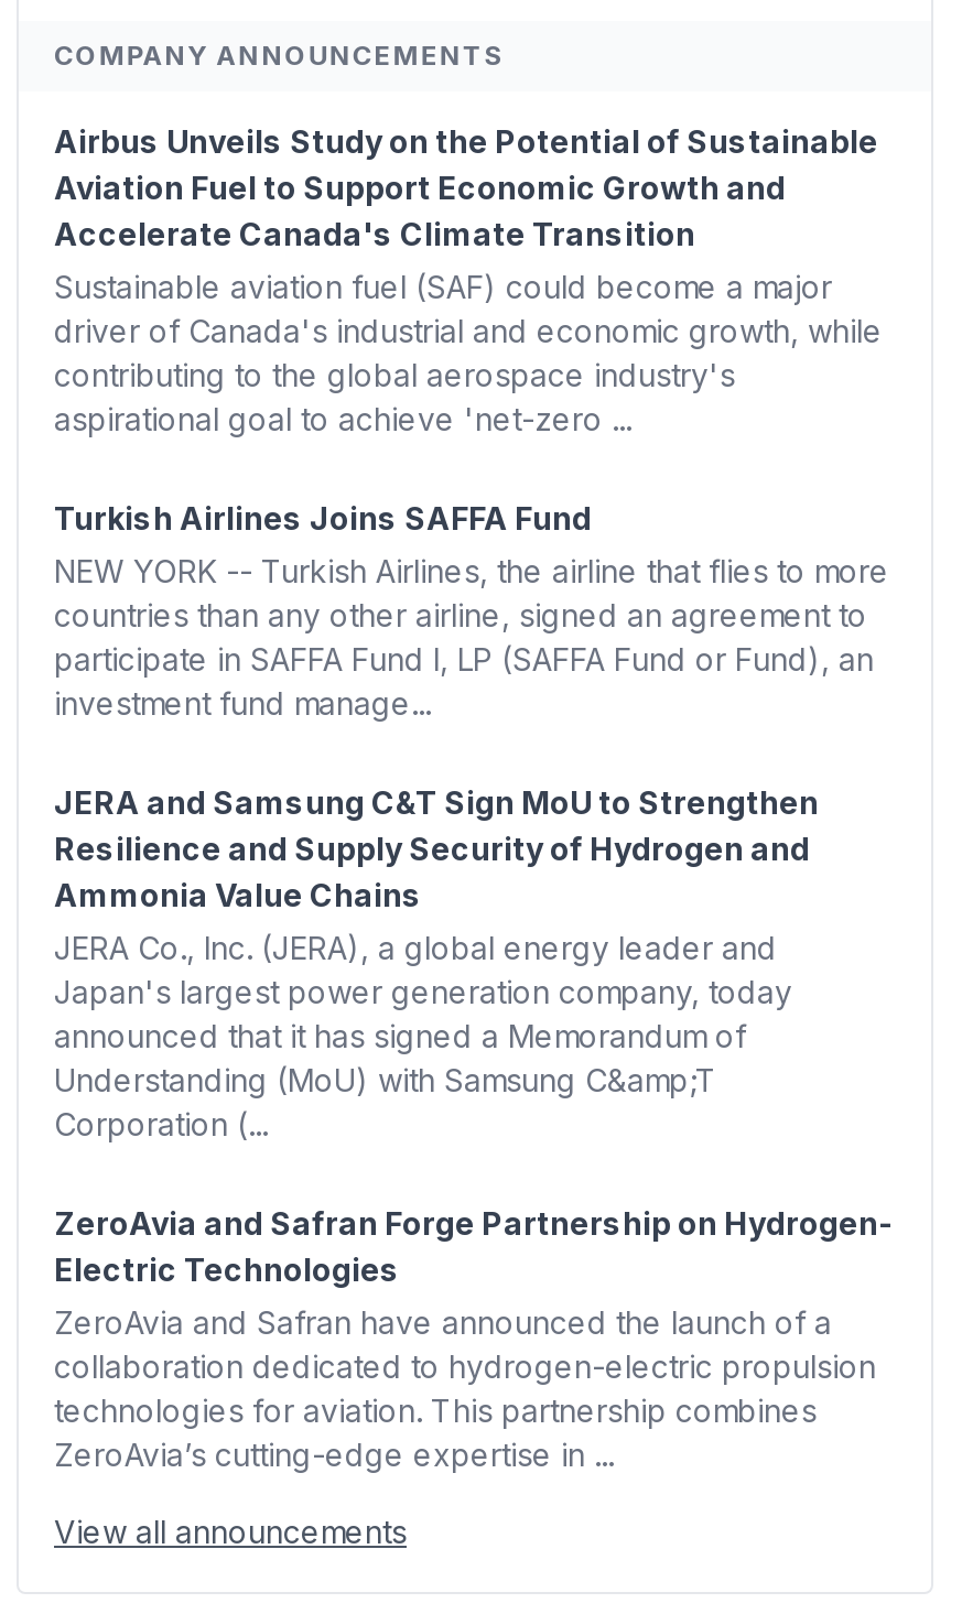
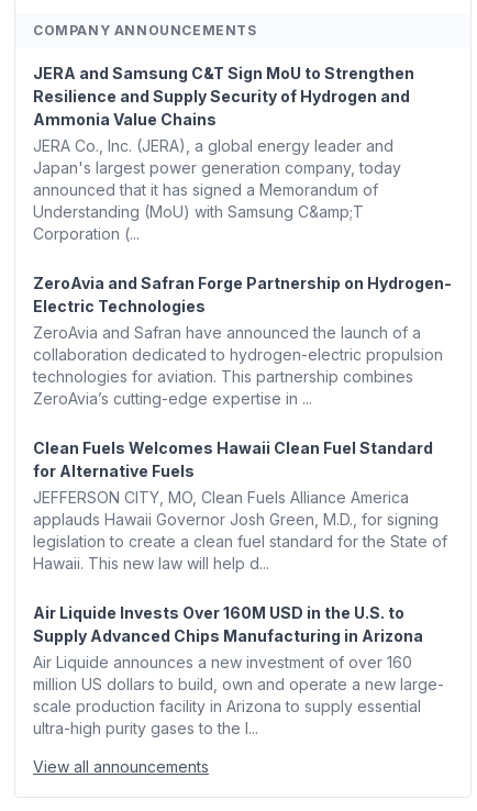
- Airbus Unveils Study on the Potential of Sustainable
- Aviation Fuel to Support Economic Growth and
- Accelerate Canada's Climate Transition
- Sustainable aviation fuel (SAF) could become a major
- driver of Canada's industrial and economic growth, while
- contributing to the global aerospace industry's
- aspirational goal to achieve 'net-zero ...
- Turkish Airlines Joins SAFFA Fund
- NEW YORK -- Turkish Airlines, the airline that flies to more
- countries than any other airline, signed an agreement to
- participate in SAFFA Fund I, LP (SAFFA Fund or Fund), an
- investment fund manage...

moved up: JERA and Samsung C&T Sign MoU to Strengthen | Resilience and Supply Security of Hydrogen and | Ammonia Value Chains | ... | technologies for aviation. This partnership combines | ZeroAvia’s cutting-edge expertise in ...

+ Clean Fuels Welcomes Hawaii Clean Fuel Standard
+ for Alternative Fuels
+ JEFFERSON CITY, MO, Clean Fuels Alliance America
+ applauds Hawaii Governor Josh Green, M.D., for signing
+ legislation to create a clean fuel standard for the State of
+ Hawaii. This new law will help d...
+ Air Liquide Invests Over 160M USD in the U.S. to
+ Supply Advanced Chips Manufacturing in Arizona
+ Air Liquide announces a new investment of over 160
+ million US dollars to build, own and operate a new large-
+ scale production facility in Arizona to supply essential
+ ultra-high purity gases to the l...
